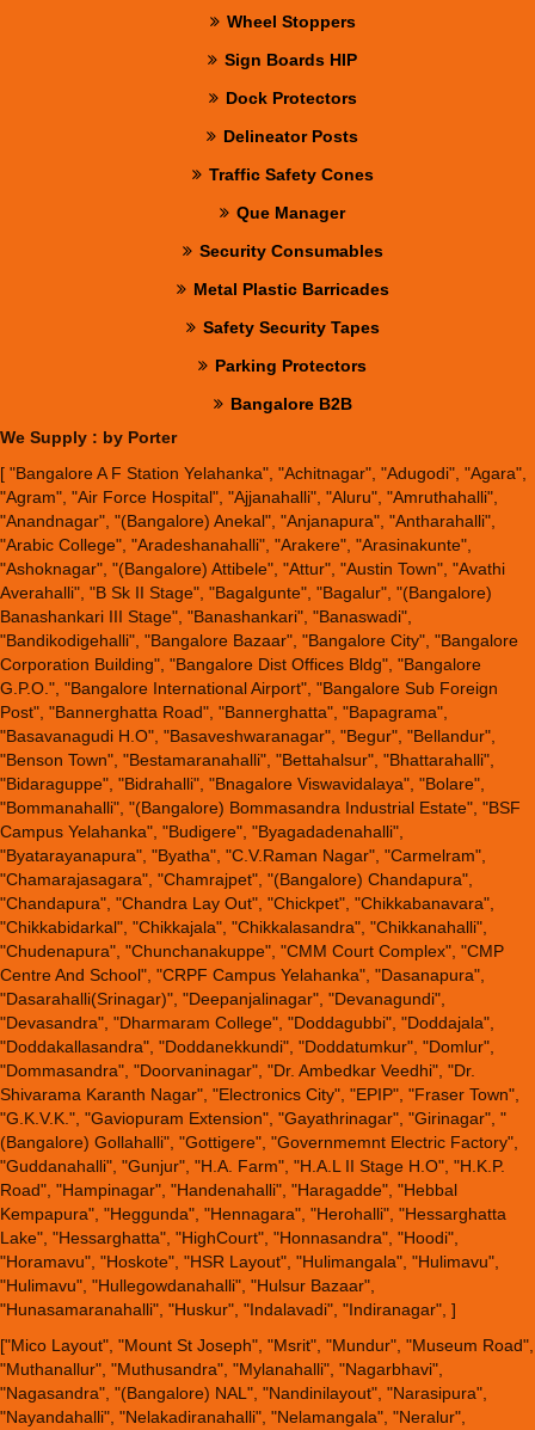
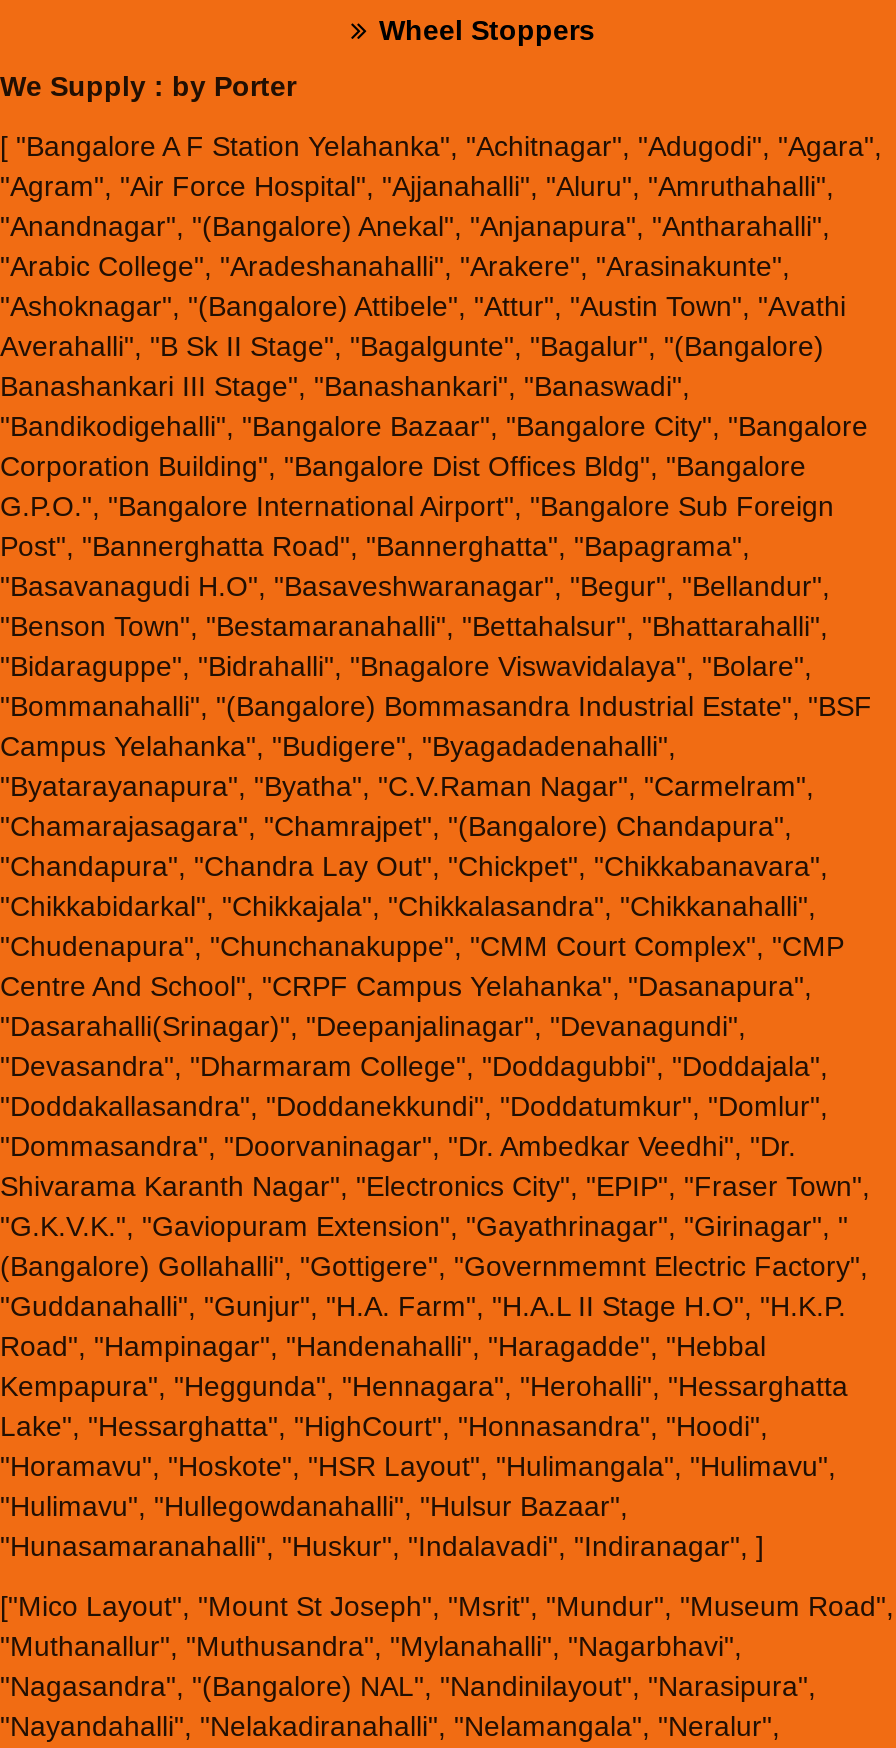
- Sign Boards HIP
- Dock Protectors
- Delineator Posts
- Traffic Safety Cones
- Que Manager
- Security Consumables
- Metal Plastic Barricades
- Safety Security Tapes
- Parking Protectors
- Bangalore B2B
